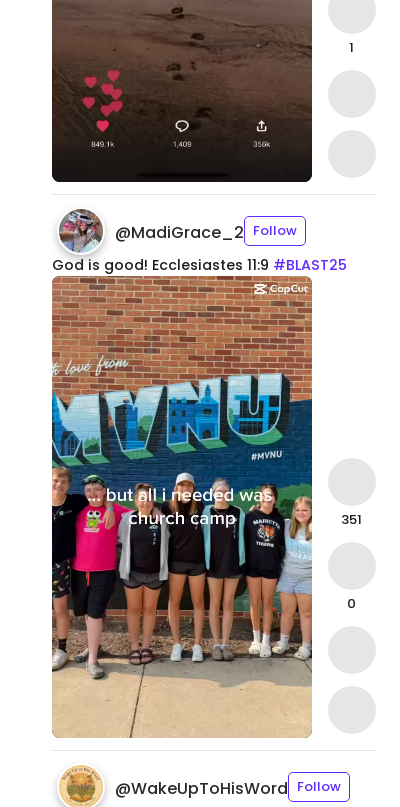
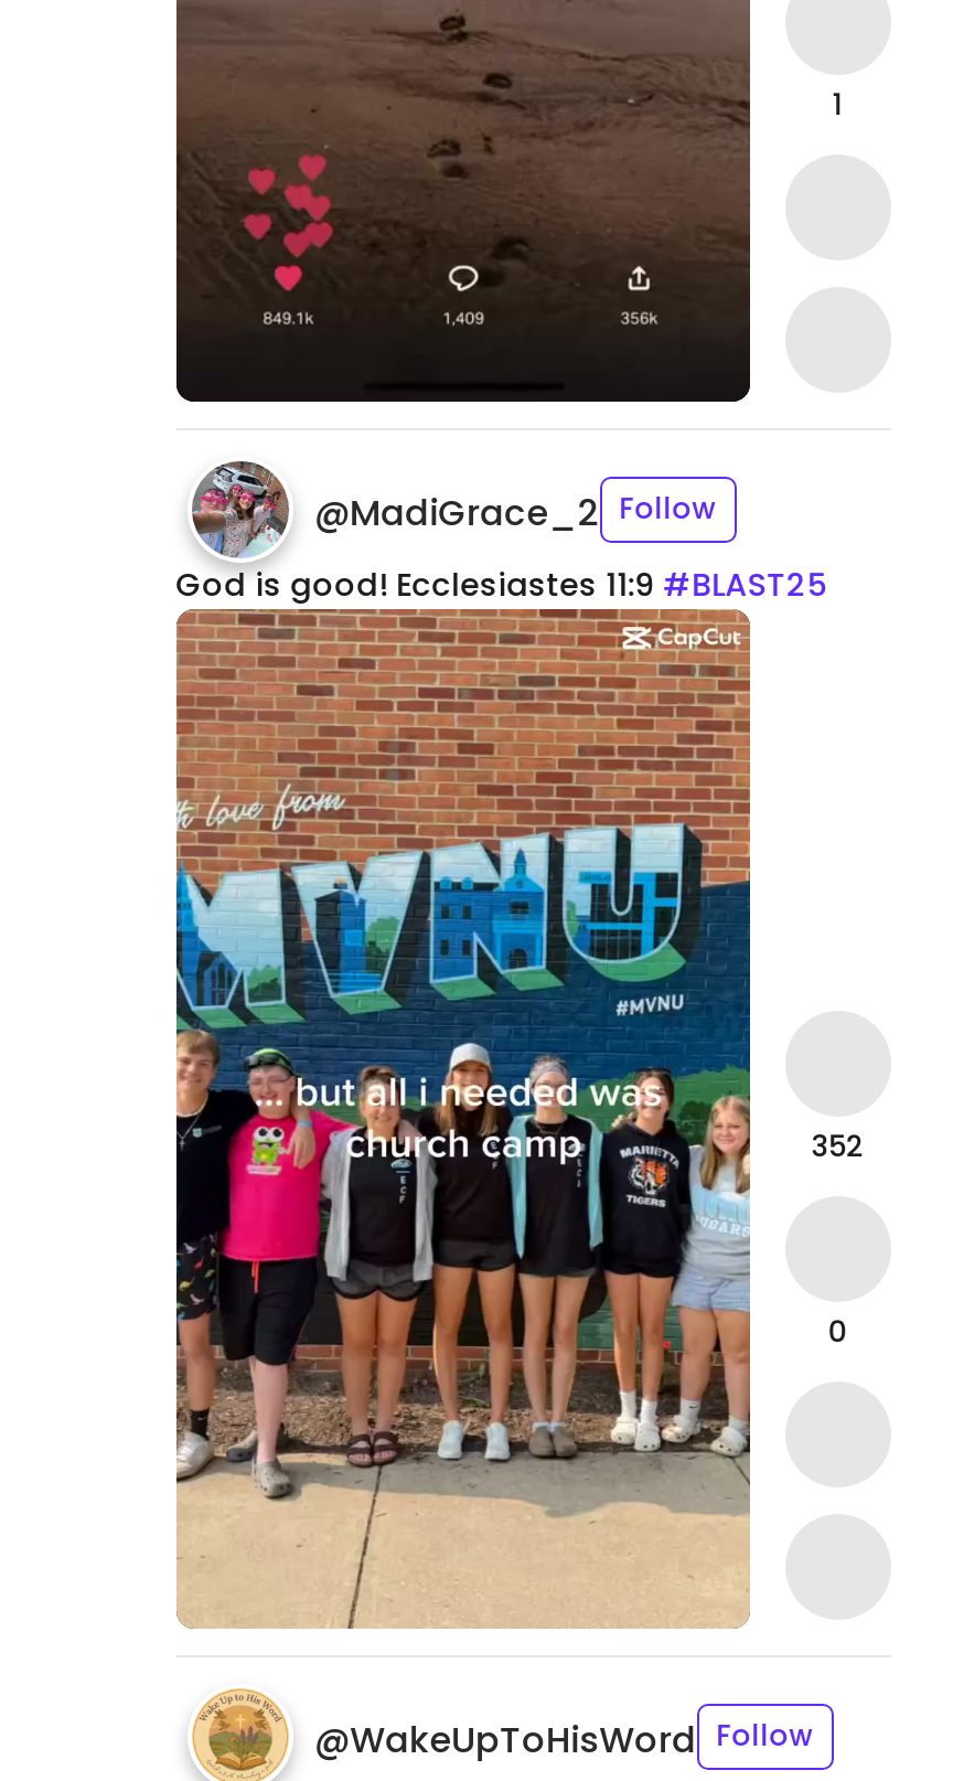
- 351
+ 352
